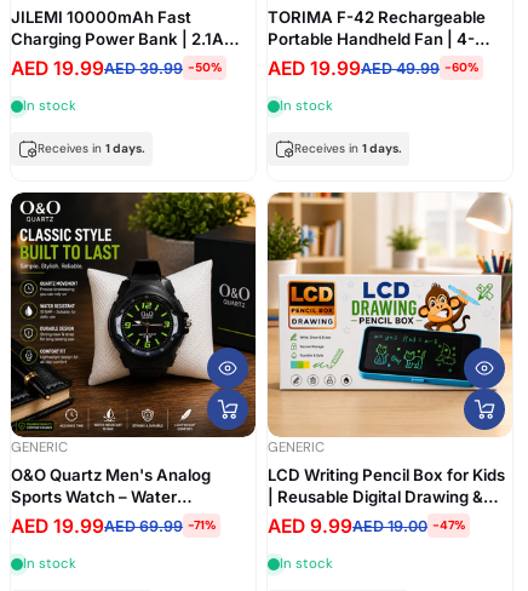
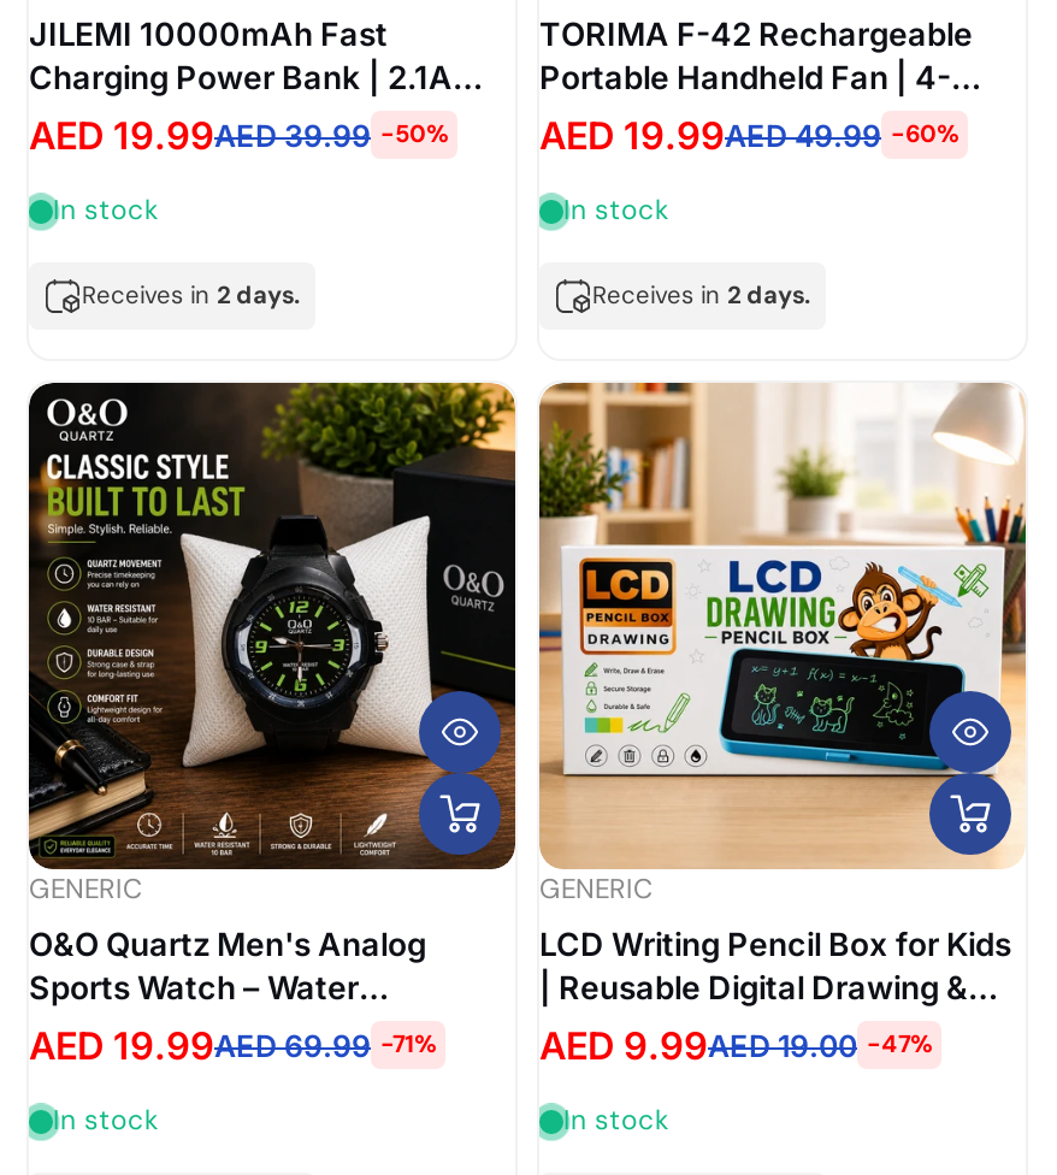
- Receives in 1 days.
+ Receives in 2 days.

- Receives in 1 days.
+ Receives in 2 days.
